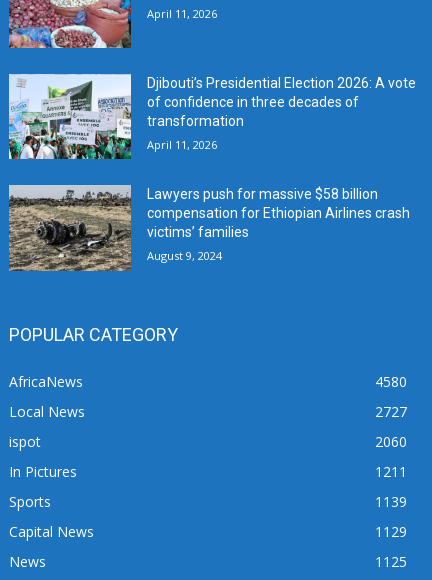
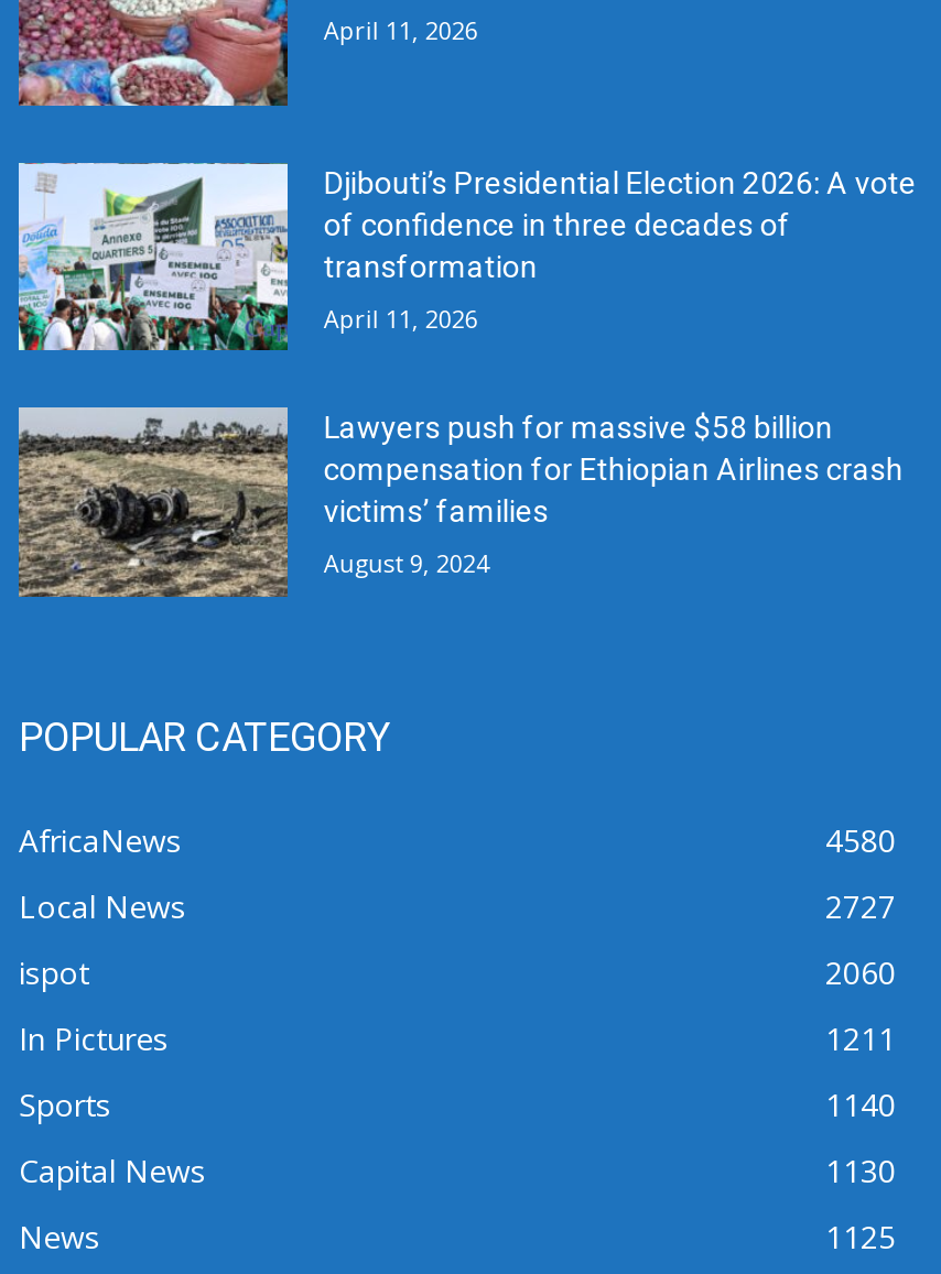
- 1139
+ 1140

- 1129
+ 1130
